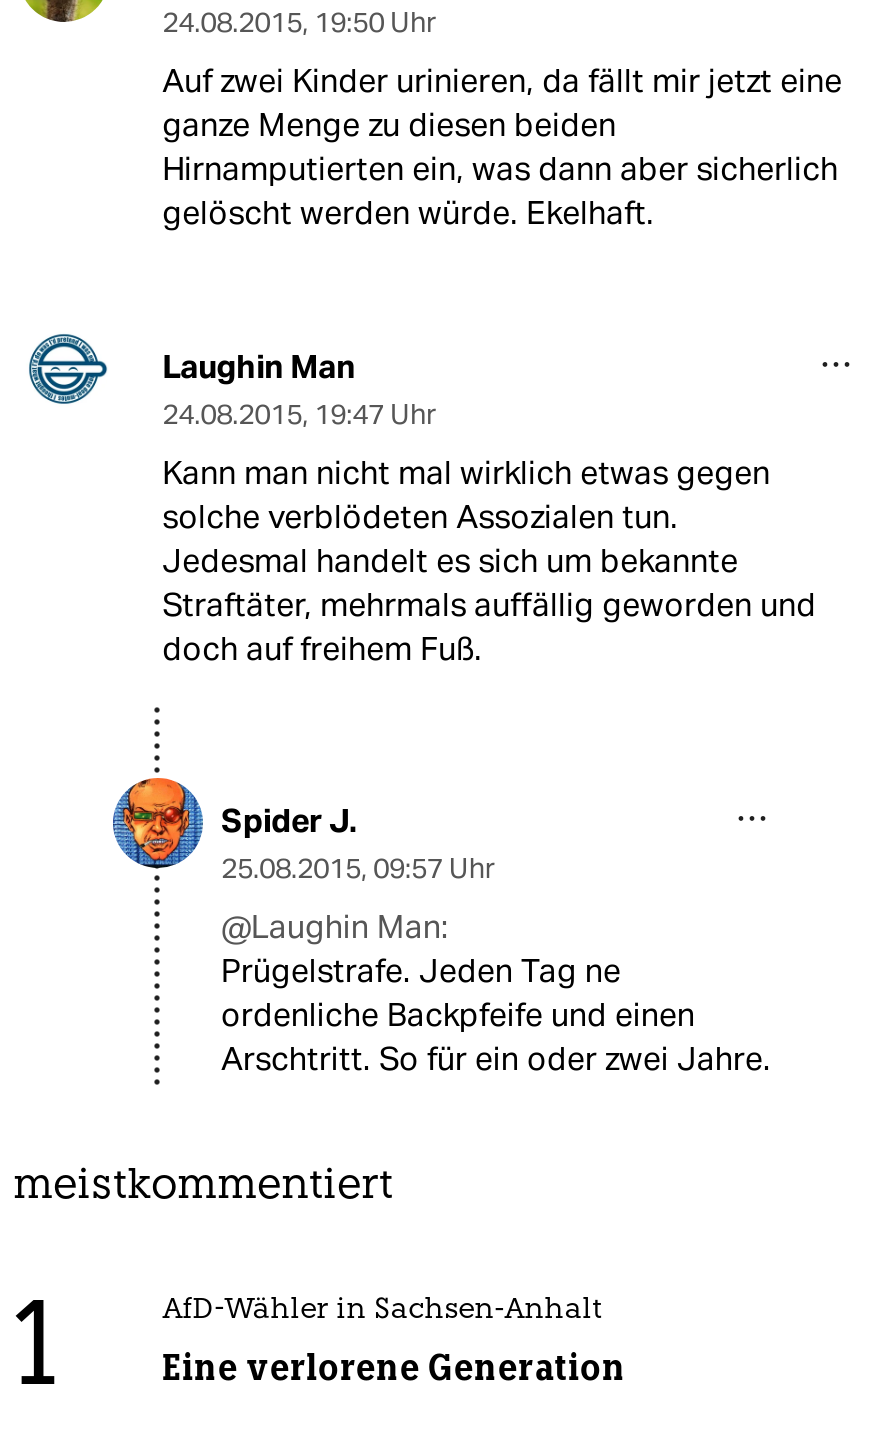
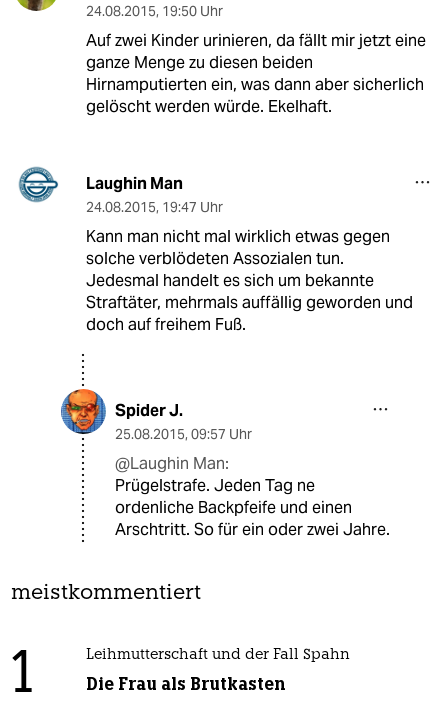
- AfD-Wähler in Sachsen-Anhalt
+ Leihmutterschaft und der Fall Spahn

- Eine verlorene Generation
+ Die Frau als Brutkasten
